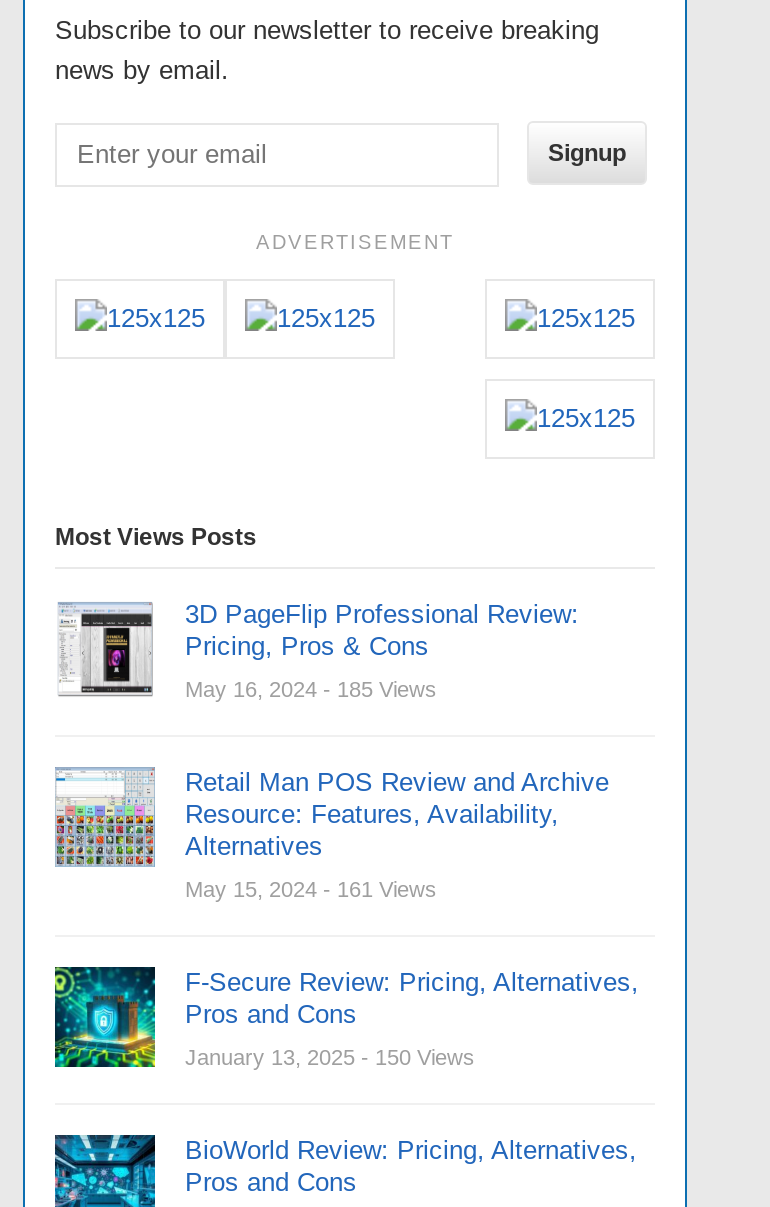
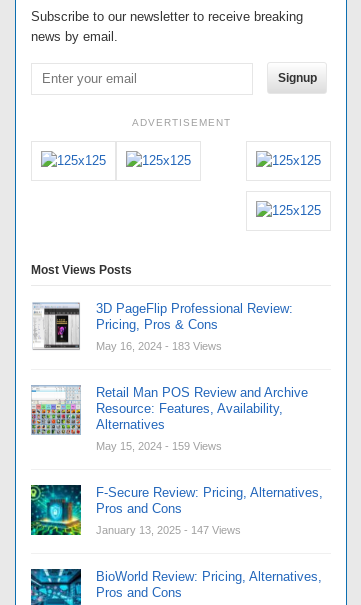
- May 16, 2024 - 185 Views
+ May 16, 2024 - 183 Views

- May 15, 2024 - 161 Views
+ May 15, 2024 - 159 Views

- January 13, 2025 - 150 Views
+ January 13, 2025 - 147 Views
